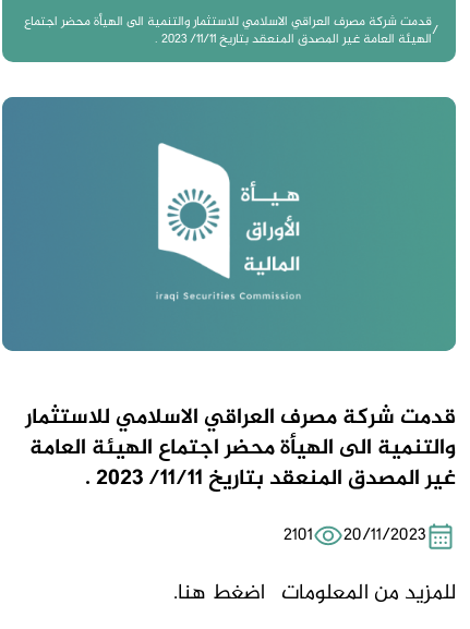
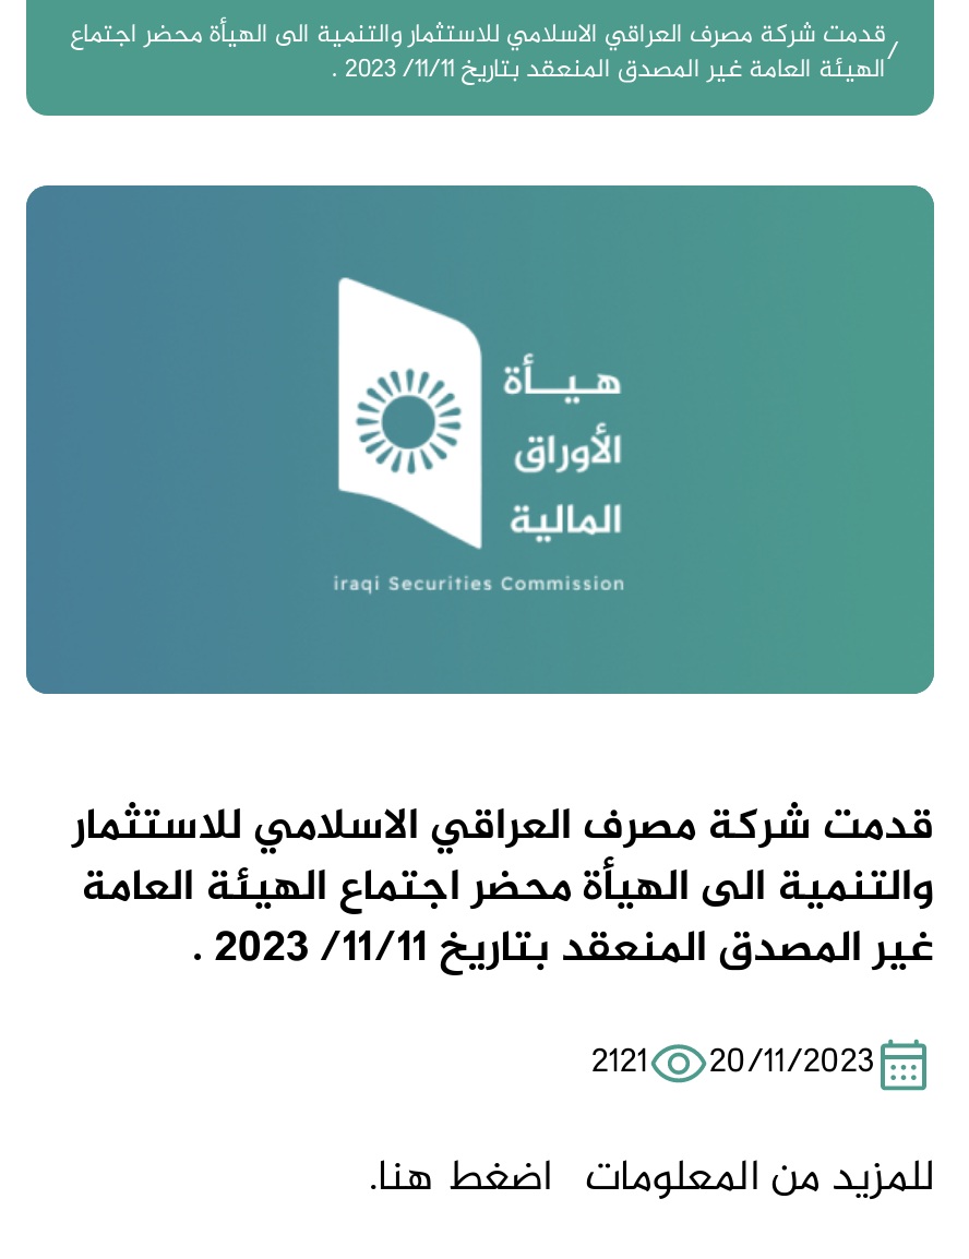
- 2101 20/11/2023
+ 2121 20/11/2023
